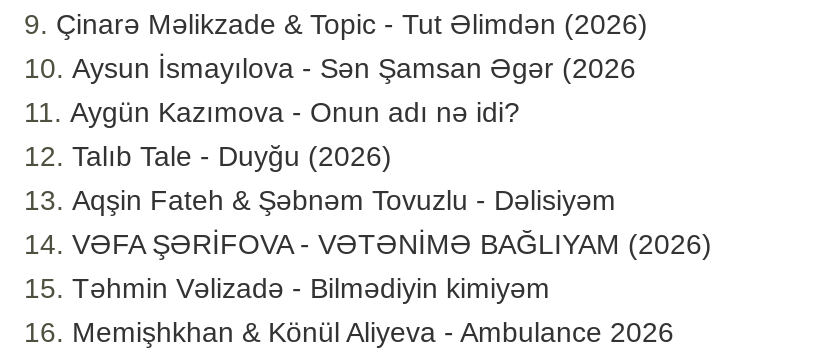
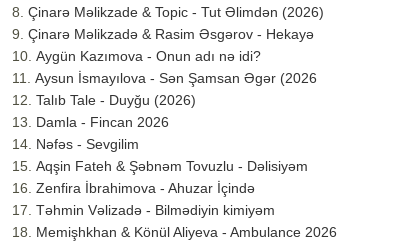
+ Çinarə Məlikzadə & Rasim Əsgərov - Hekayə

moved down: Aysun İsmayılova - Sən Şamsan Əgər (2026

+ Damla - Fincan 2026
+ Nəfəs - Sevgilim

- VƏFA ŞƏRİFOVA - VƏTƏNİMƏ BAĞLIYAM (2026)
+ Zenfira İbrahimova - Ahuzar İçində
